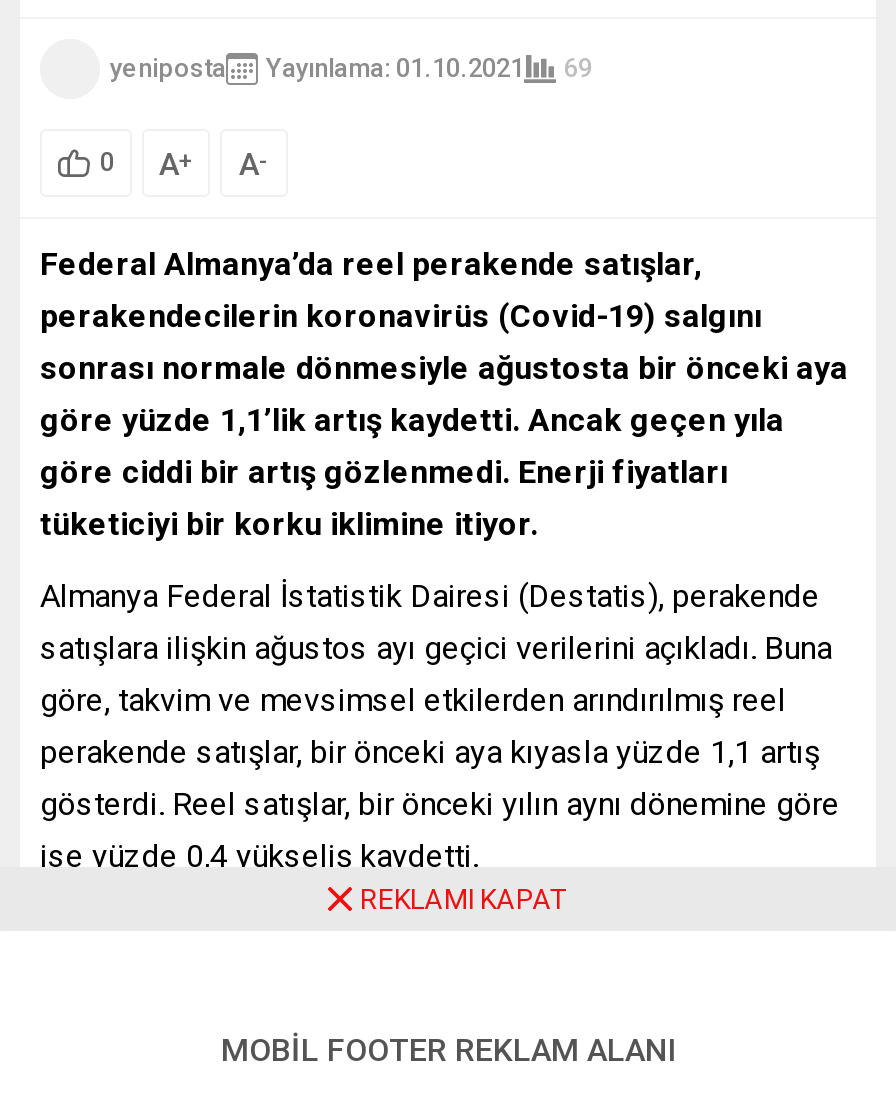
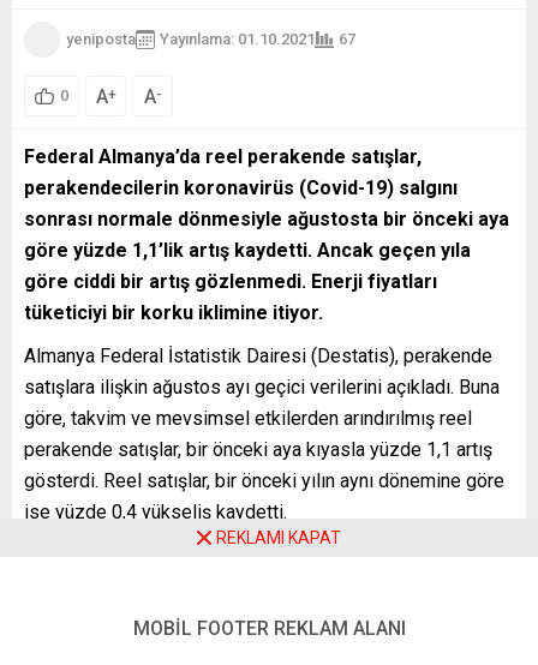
- yeniposta Yayınlama: 01.10.2021 69
+ yeniposta Yayınlama: 01.10.2021 67
